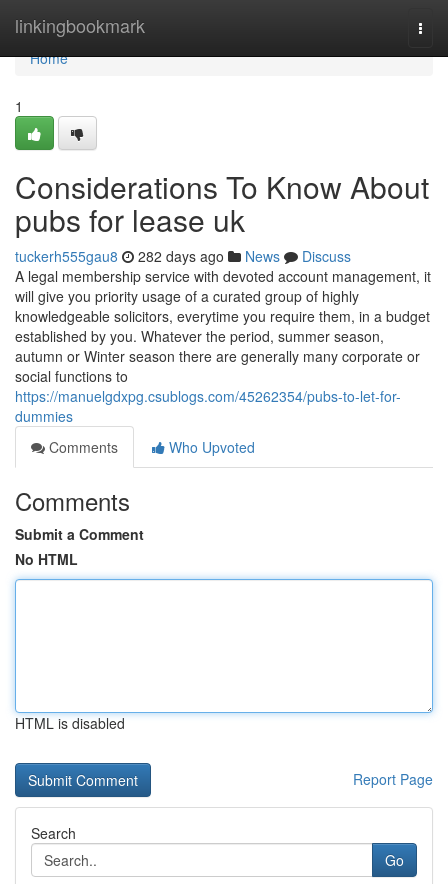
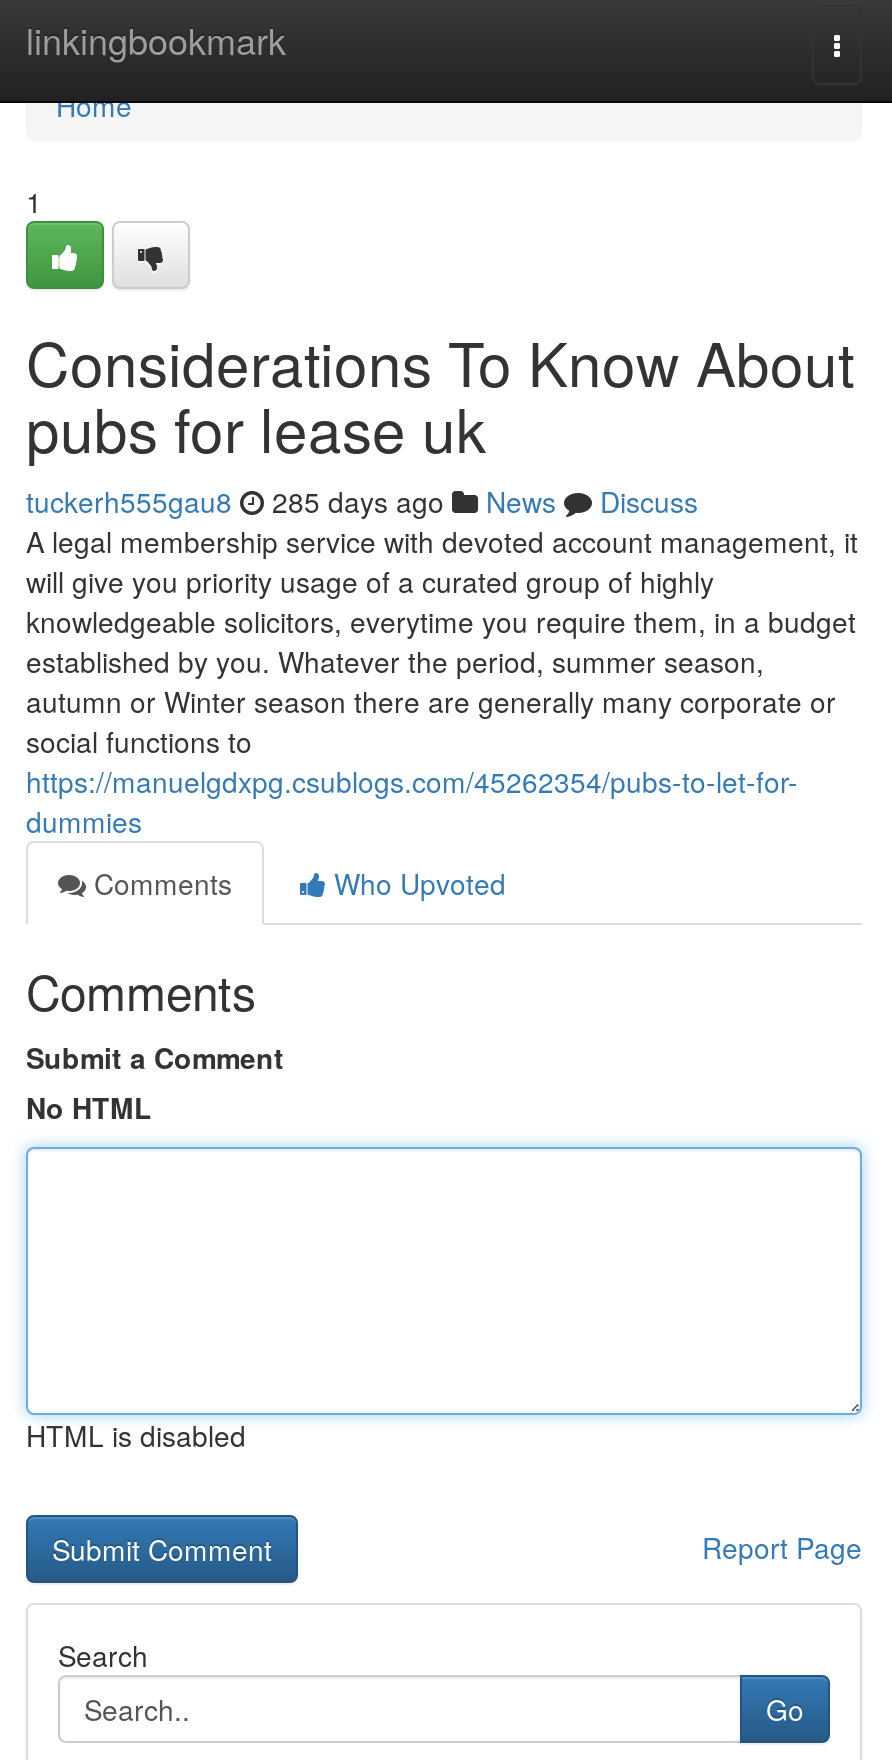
- tuckerh555gau8 282 days ago News Discuss
+ tuckerh555gau8 285 days ago News Discuss
